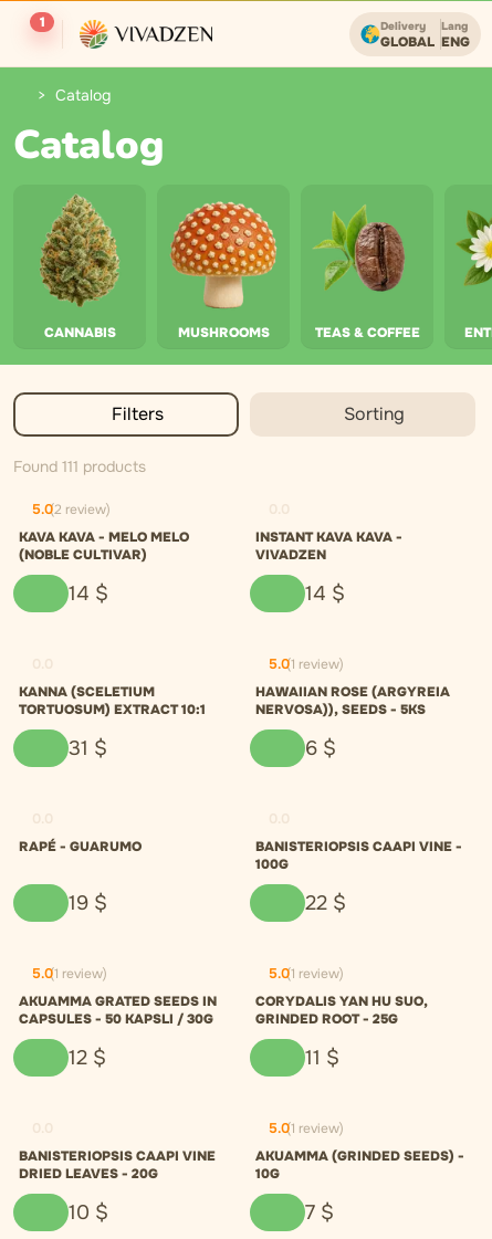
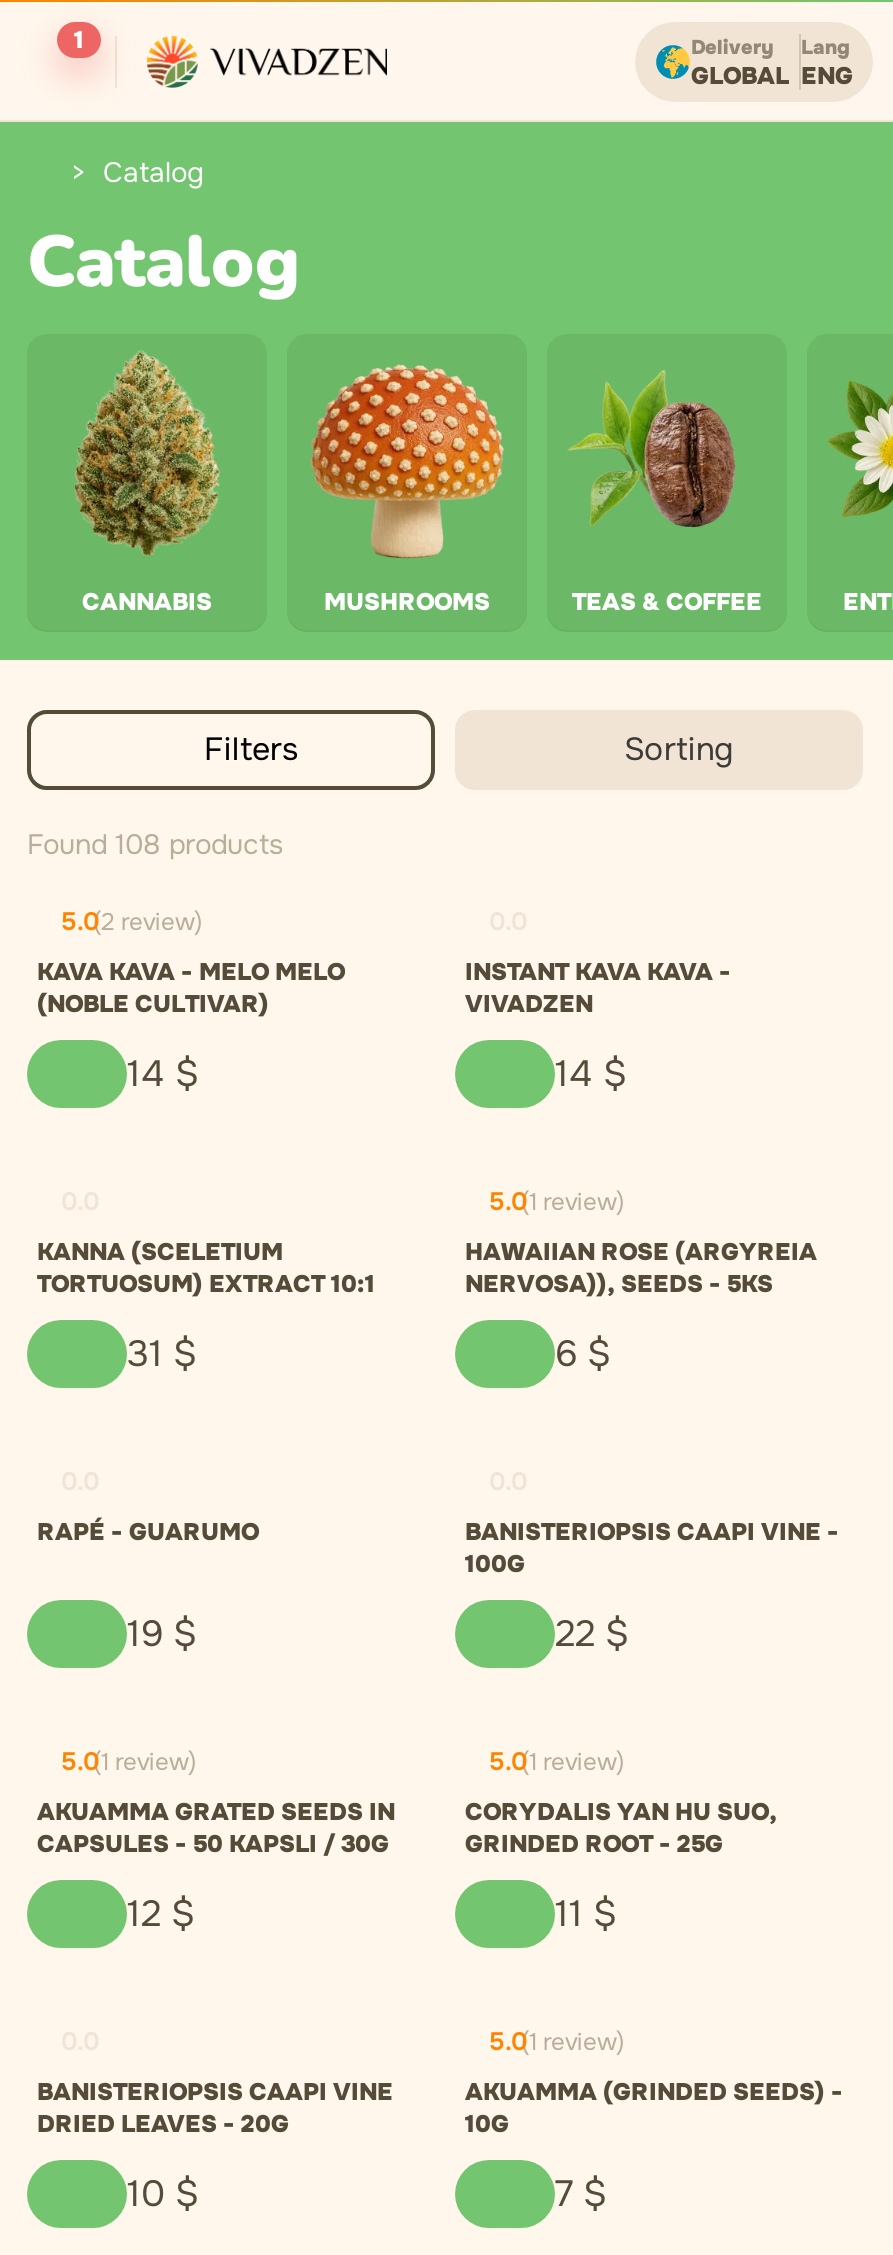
- Found 111 products
+ Found 108 products
